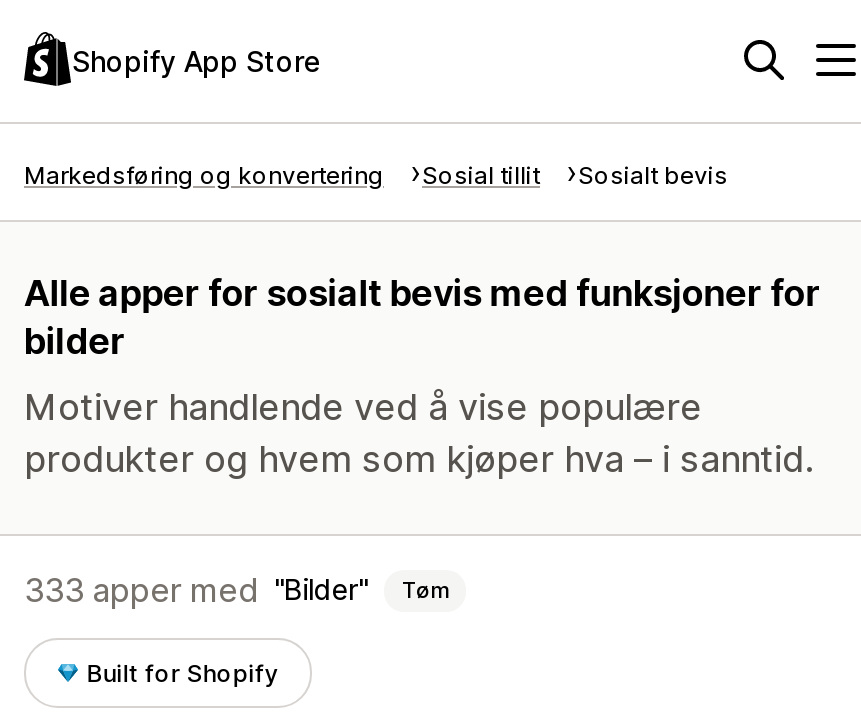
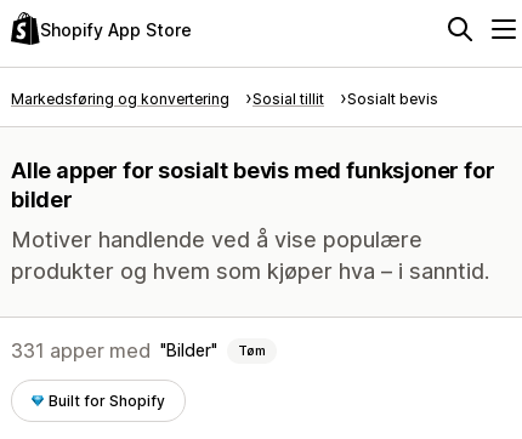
- 333 apper med Bilder Tøm
+ 331 apper med Bilder Tøm
